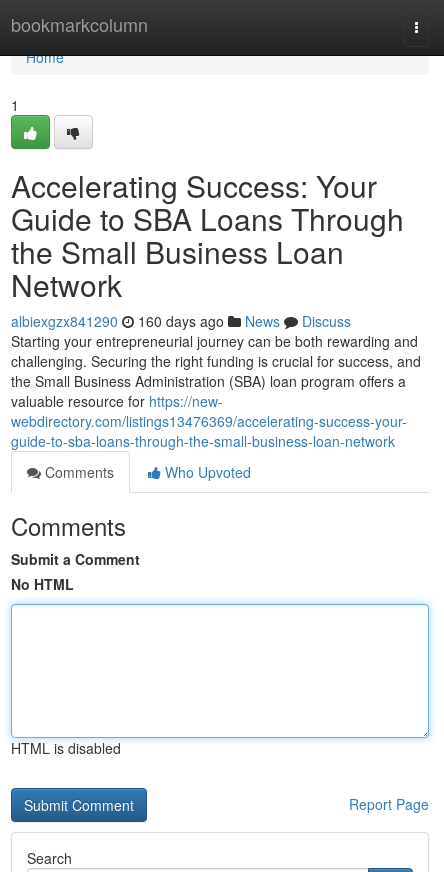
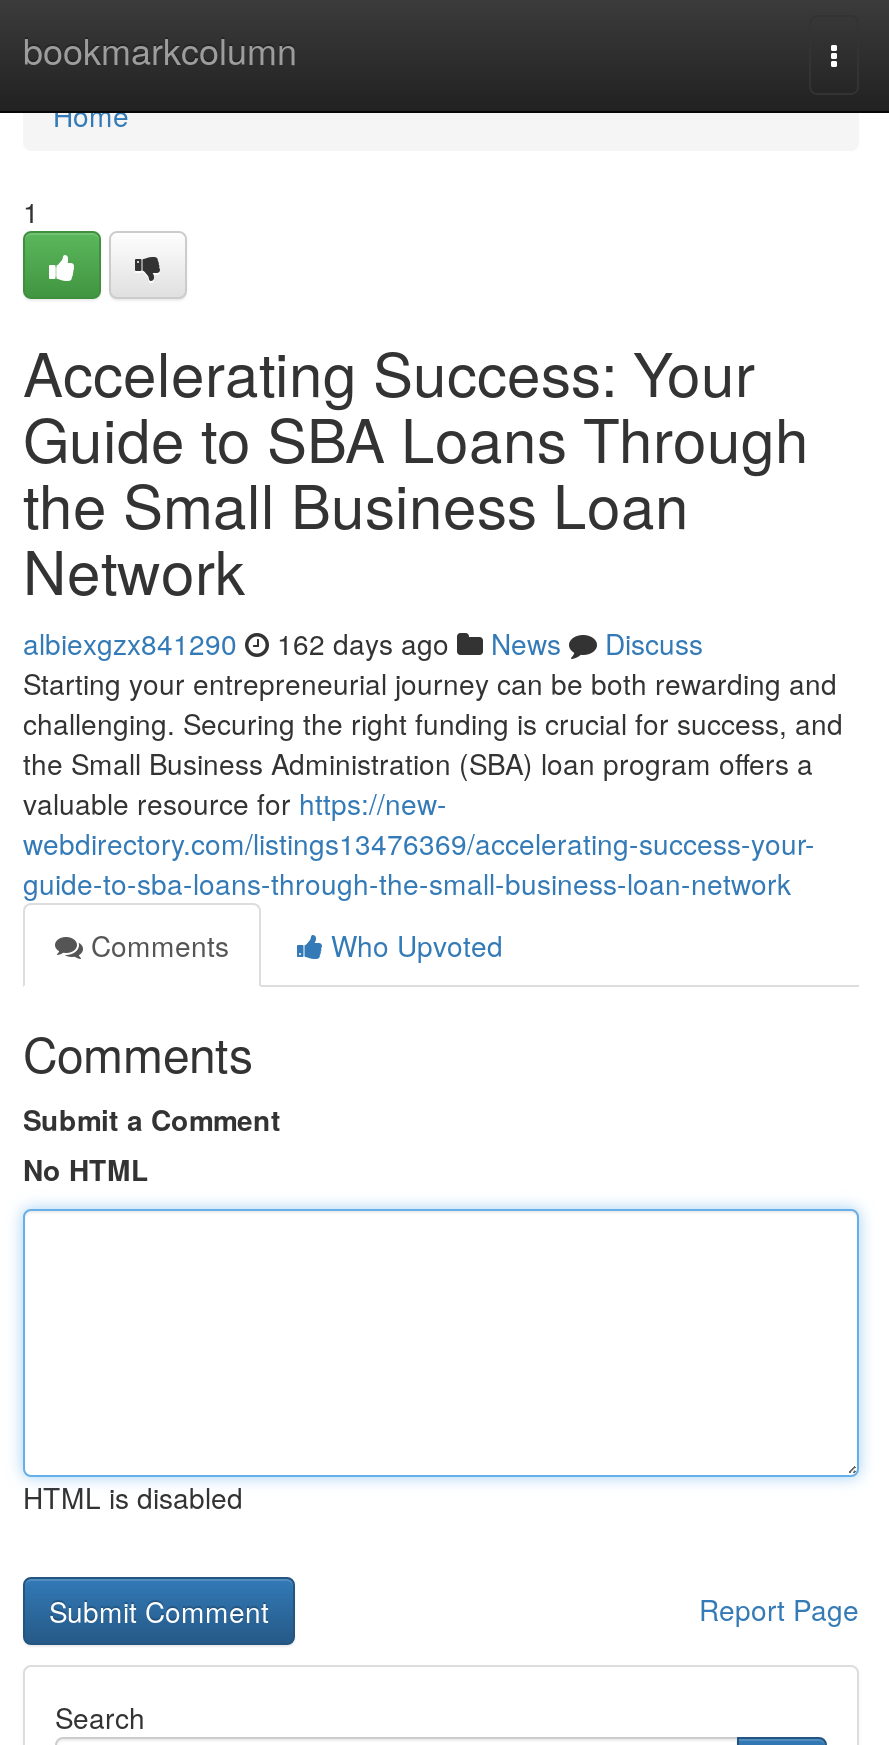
- albiexgzx841290 160 days ago News Discuss
+ albiexgzx841290 162 days ago News Discuss
